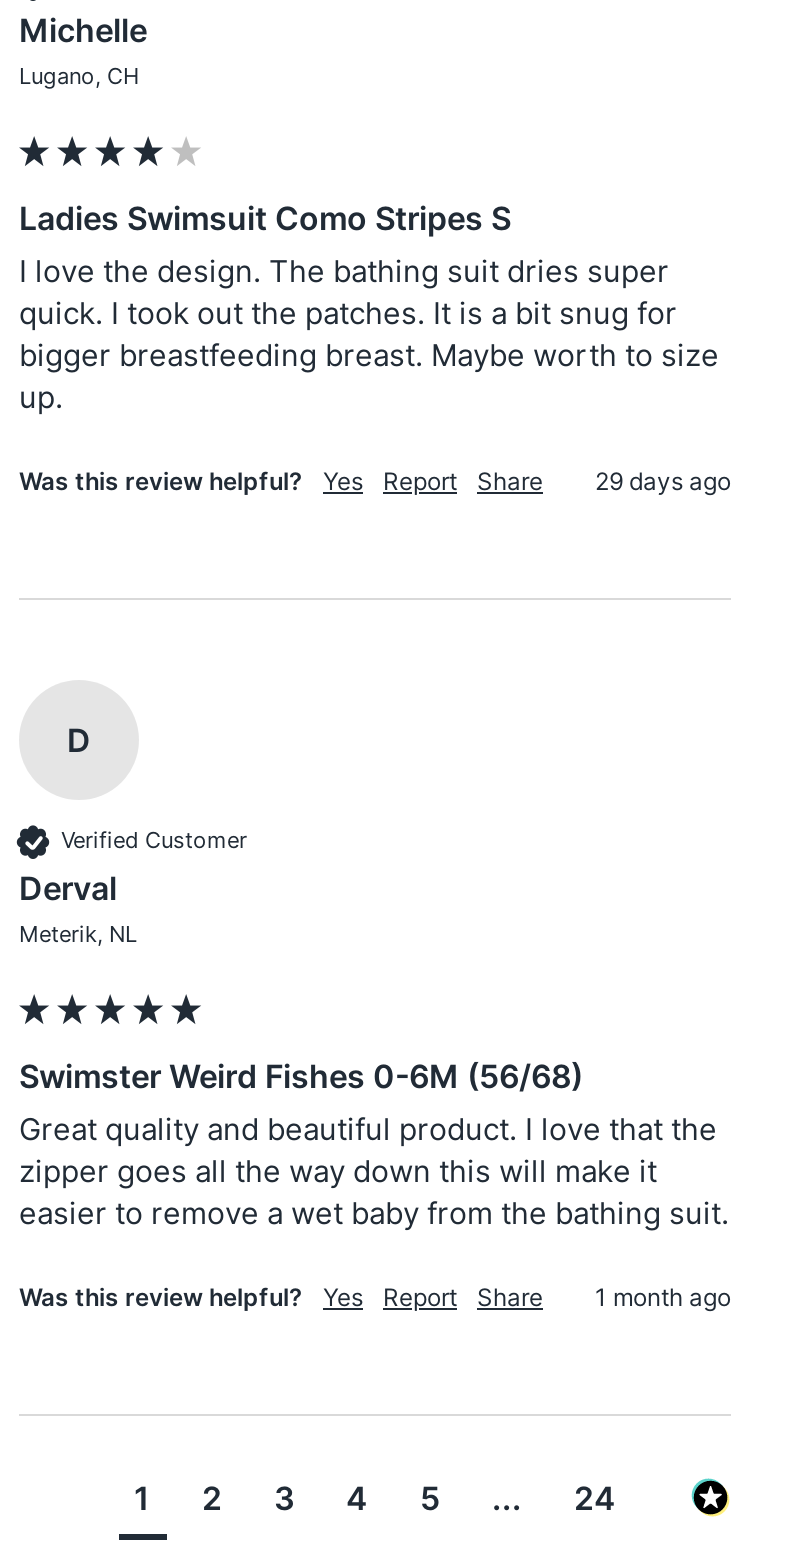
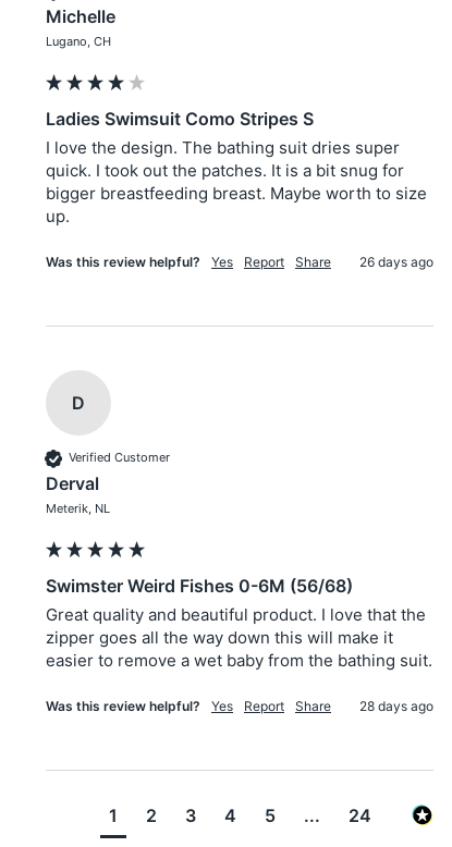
- Was this review helpful? Yes Report Share 29 days ago
+ Was this review helpful? Yes Report Share 26 days ago

- Was this review helpful? Yes Report Share 1 month ago
+ Was this review helpful? Yes Report Share 28 days ago
